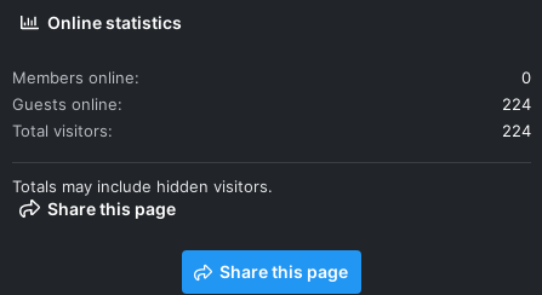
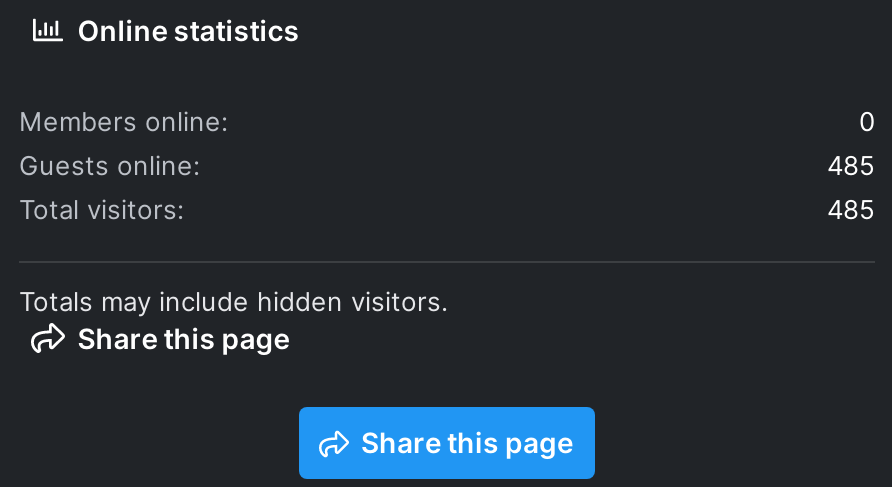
- 224
+ 485

- 224
+ 485
